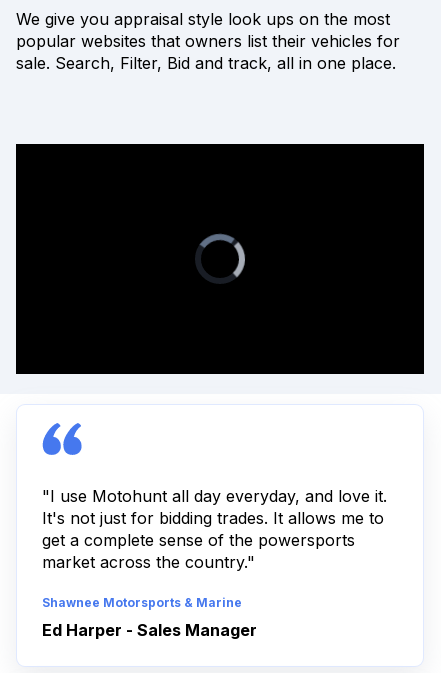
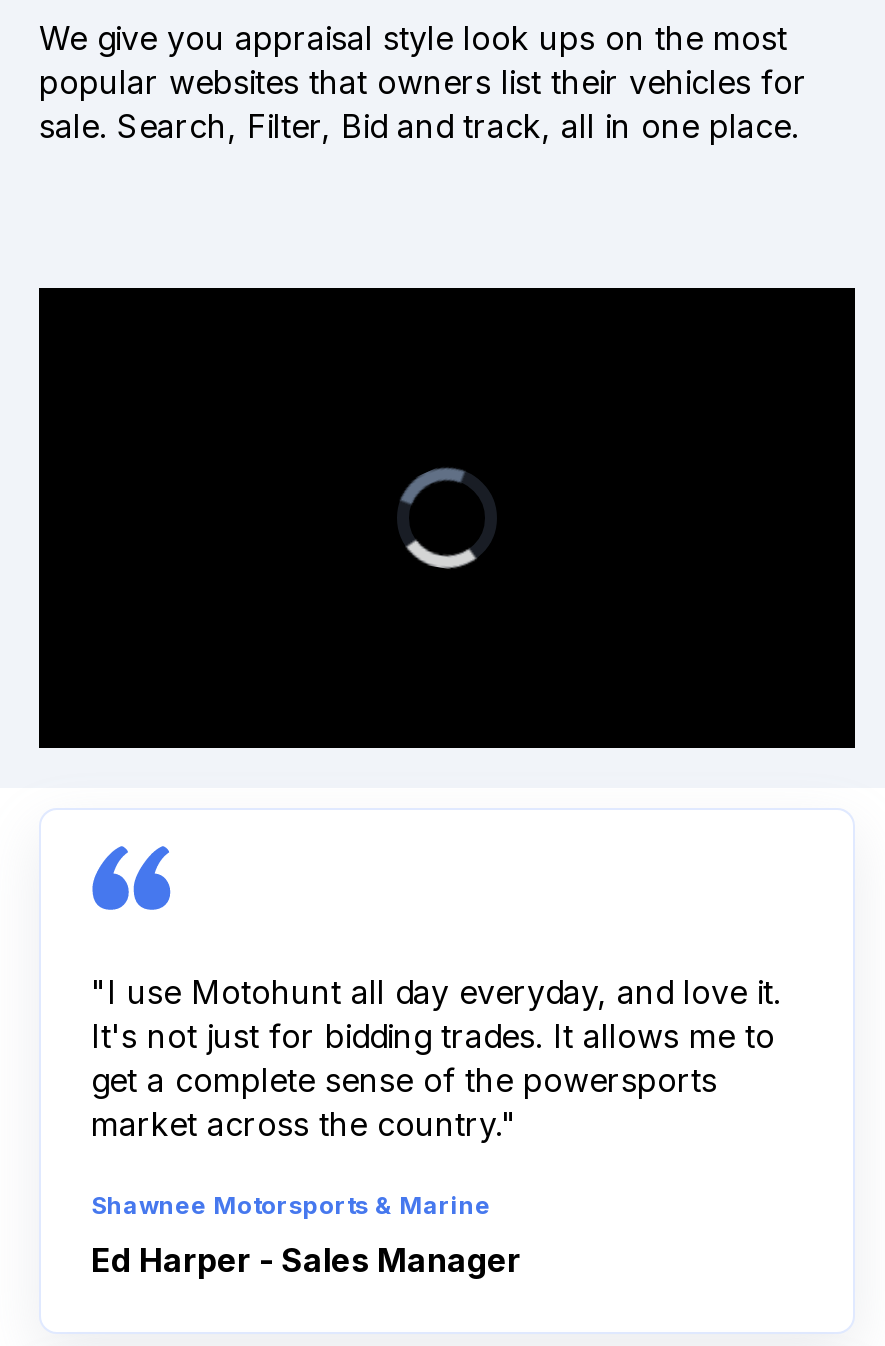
- [image]
+ [image]
